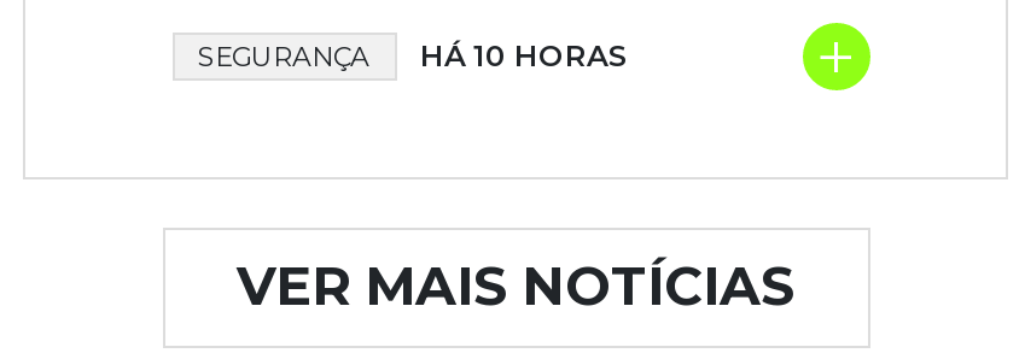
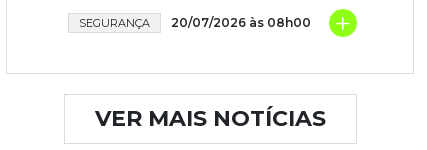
- HÁ 10 HORAS
+ 20/07/2026 às 08h00
